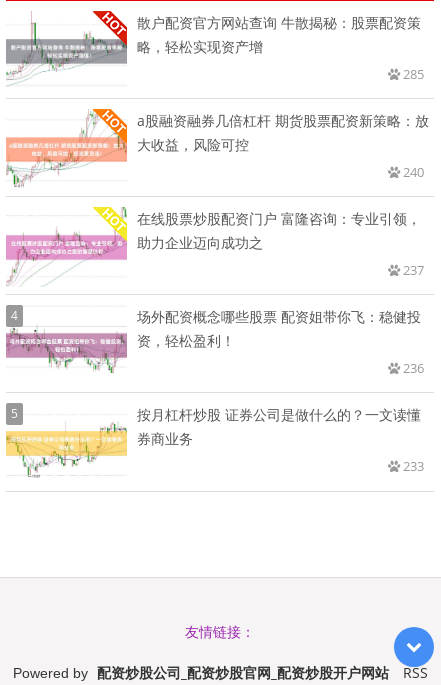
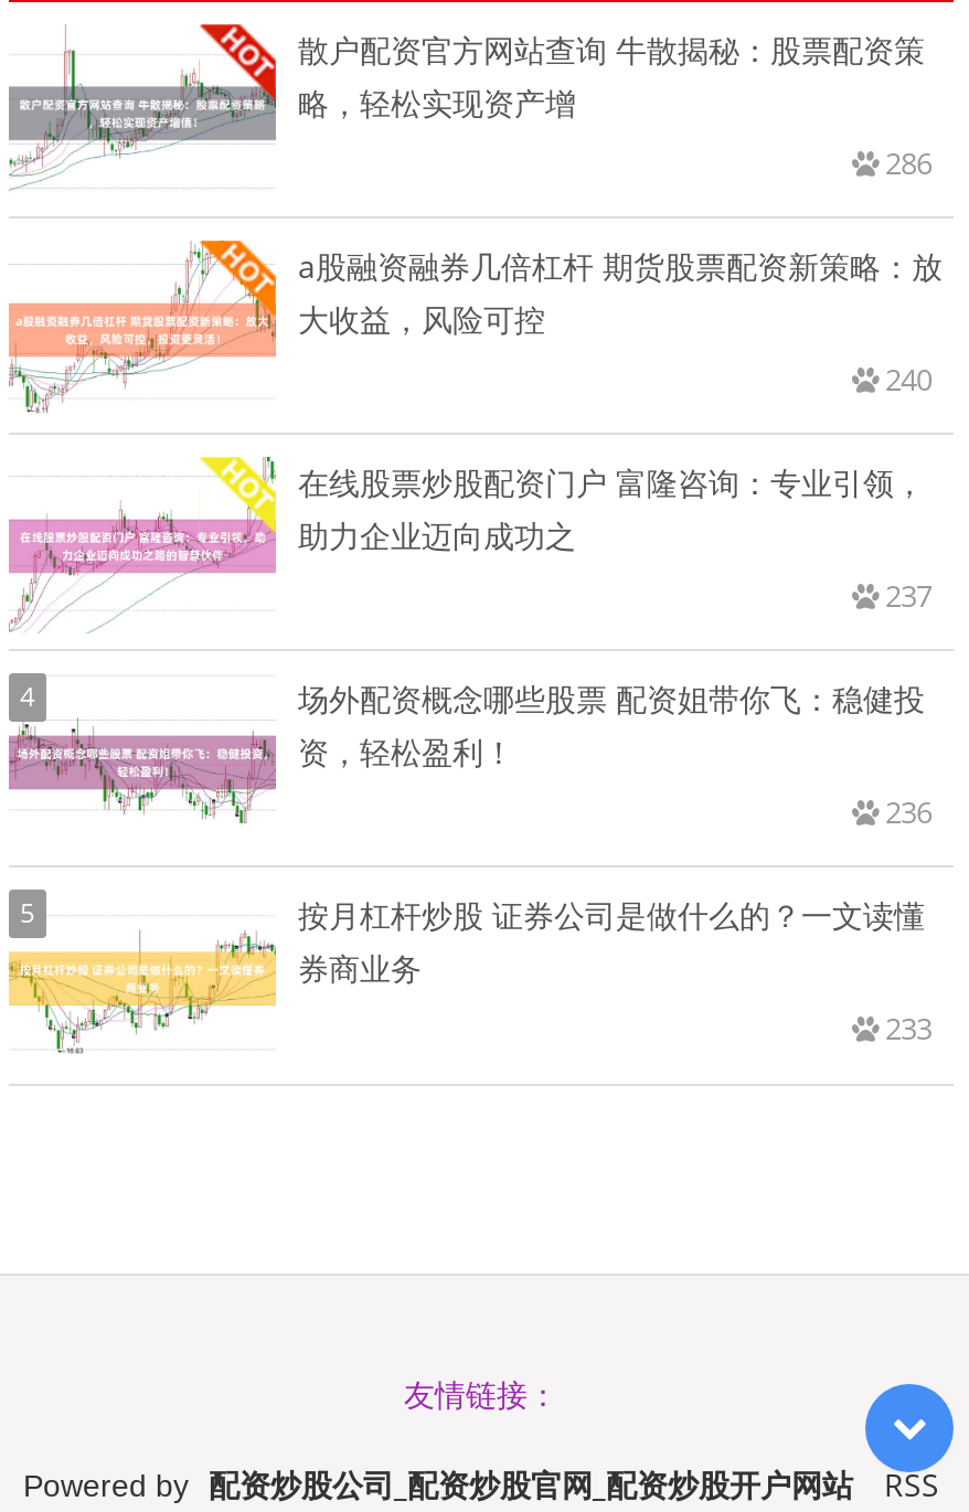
- 285
+ 286
